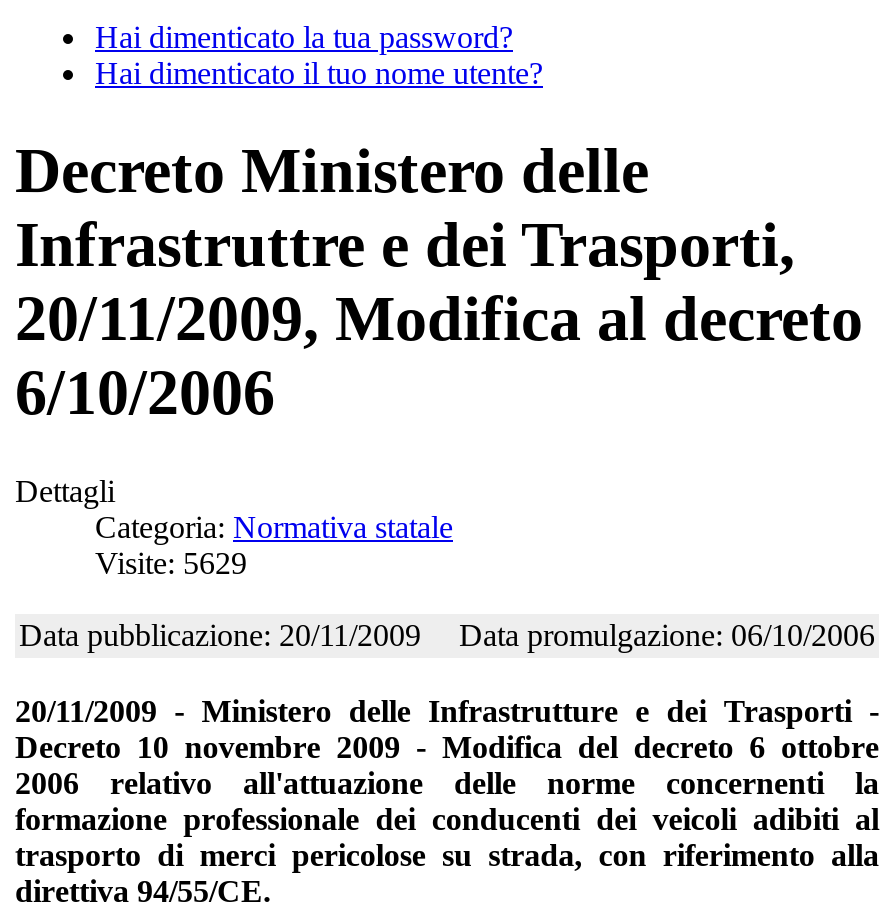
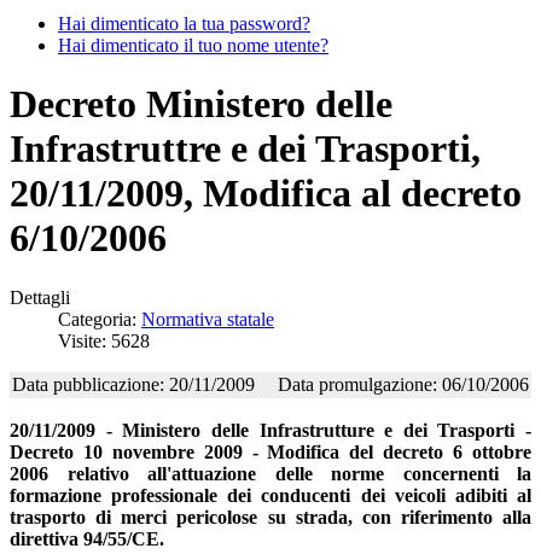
- Visite: 5629
+ Visite: 5628
